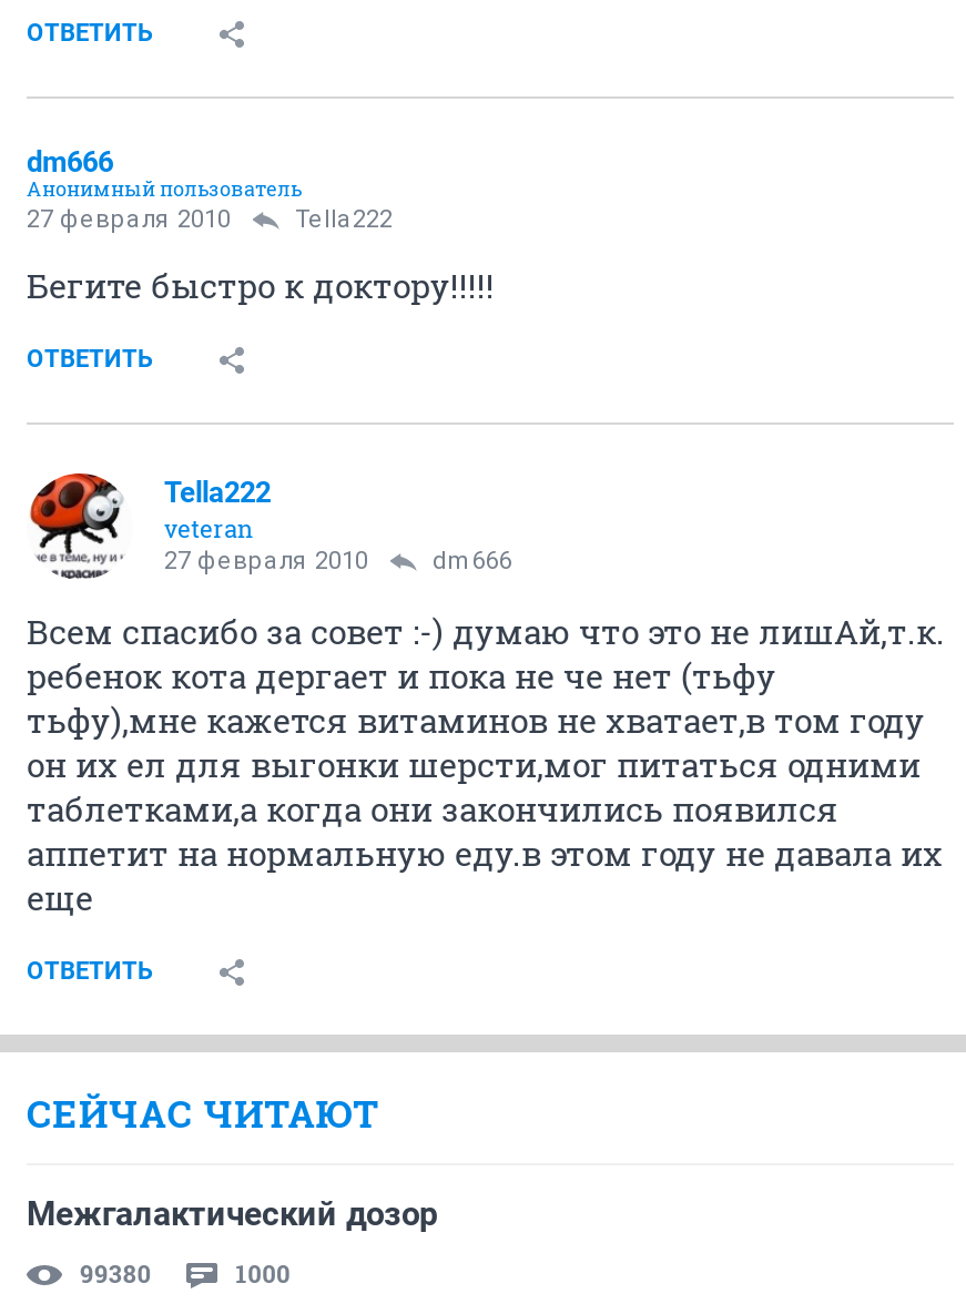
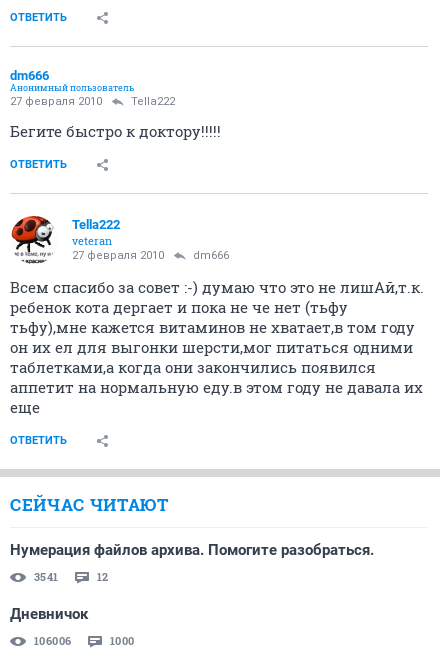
- Межгалактический дозор
- 99380
+ Нумерация файлов архива. Помогите разобраться.
+ 3541
+ 12
+ Дневничок
+ 106006
